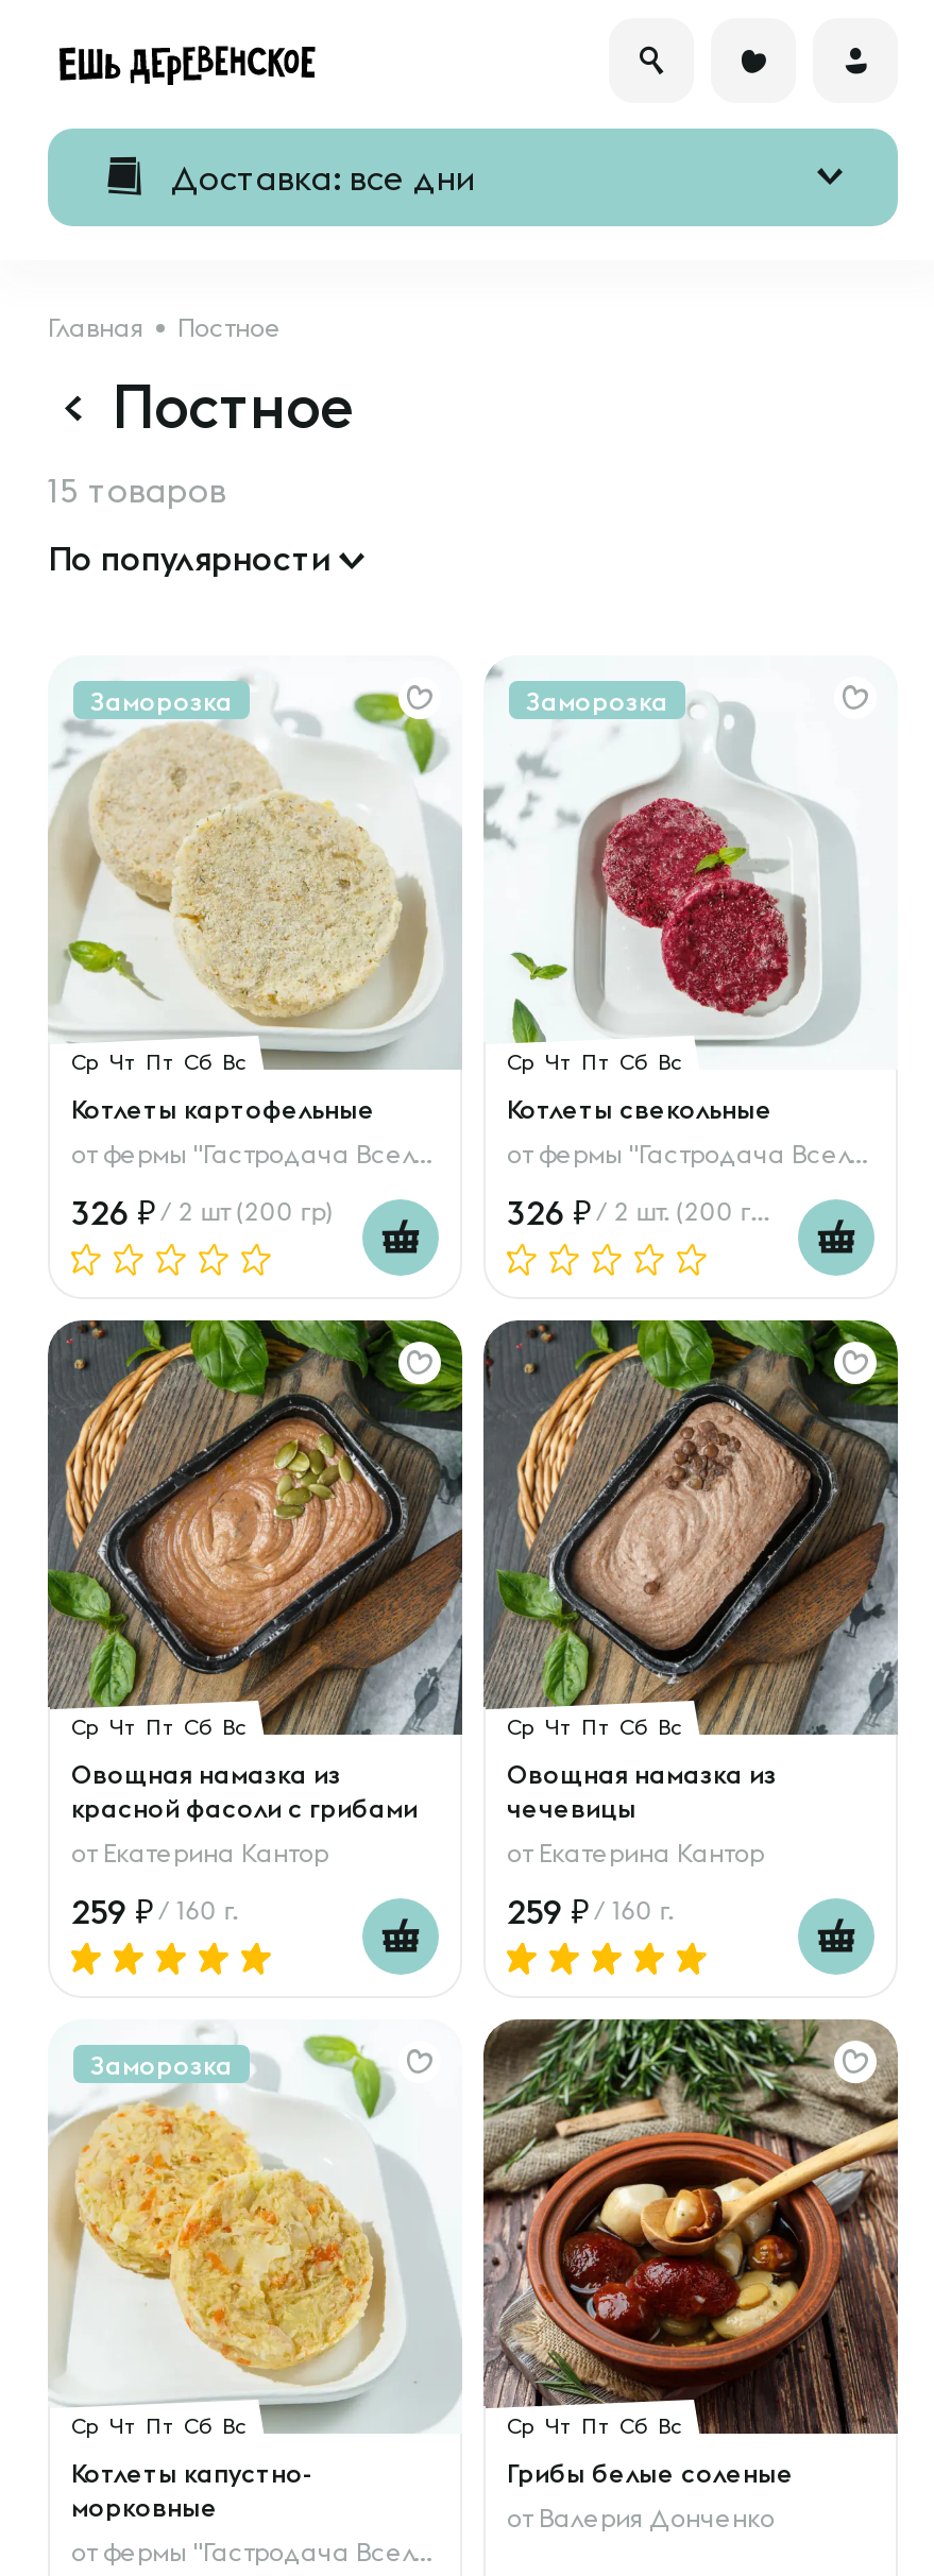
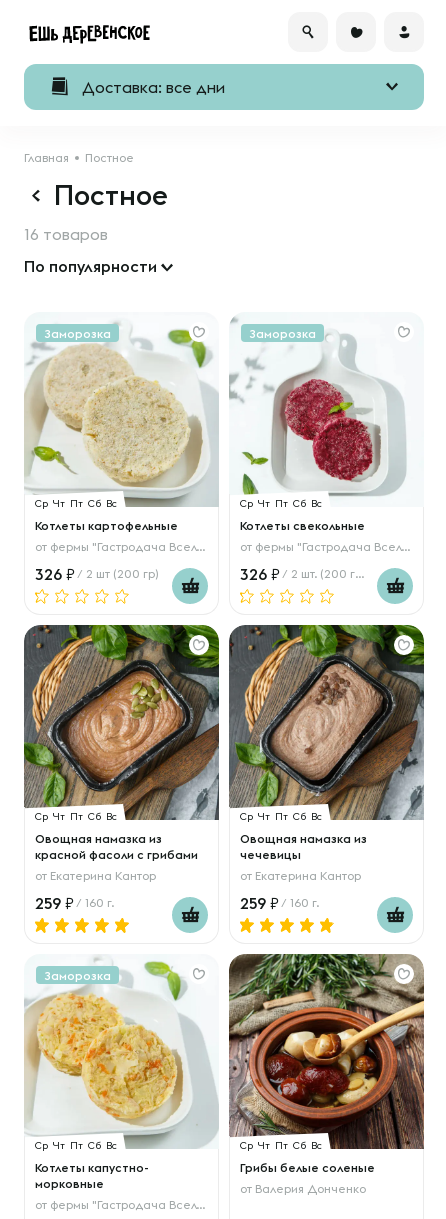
- 15 товаров
+ 16 товаров
